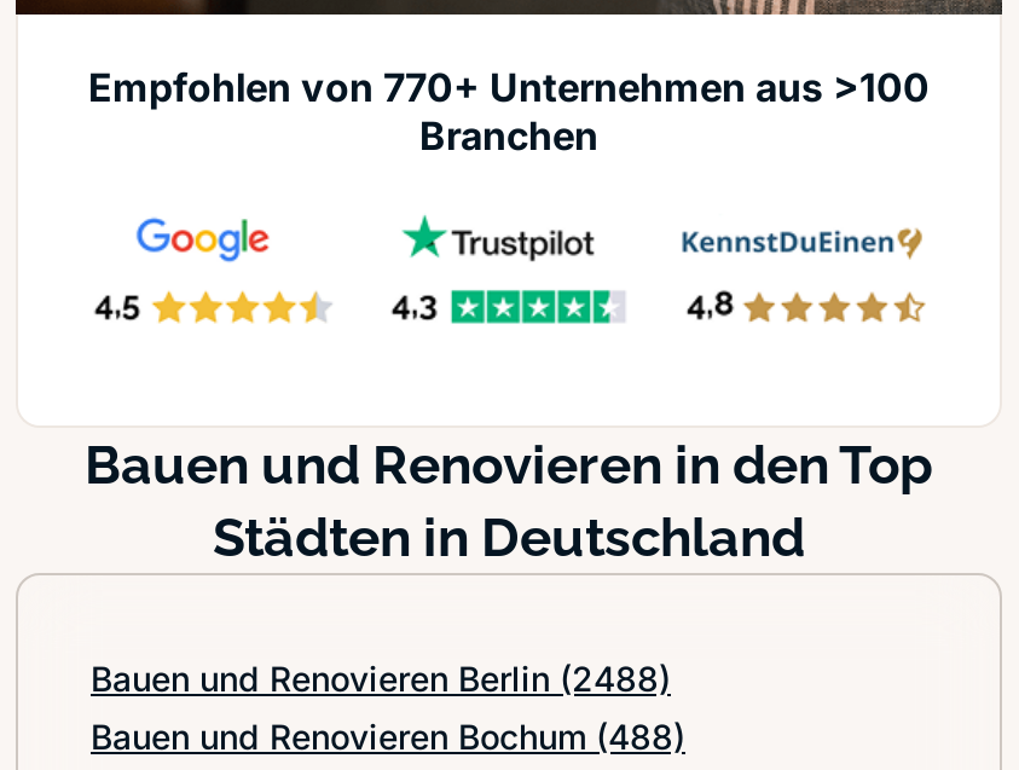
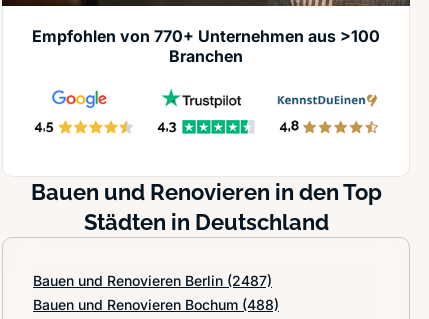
- Bauen und Renovieren Berlin (2488)
+ Bauen und Renovieren Berlin (2487)
